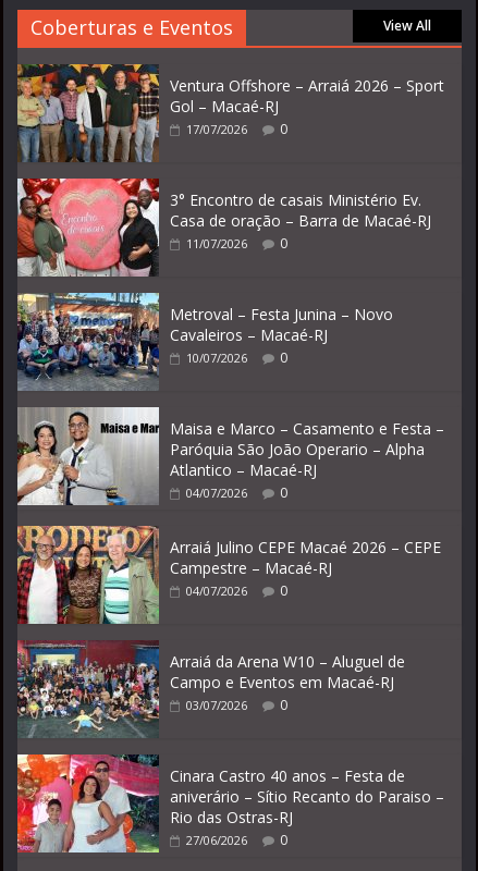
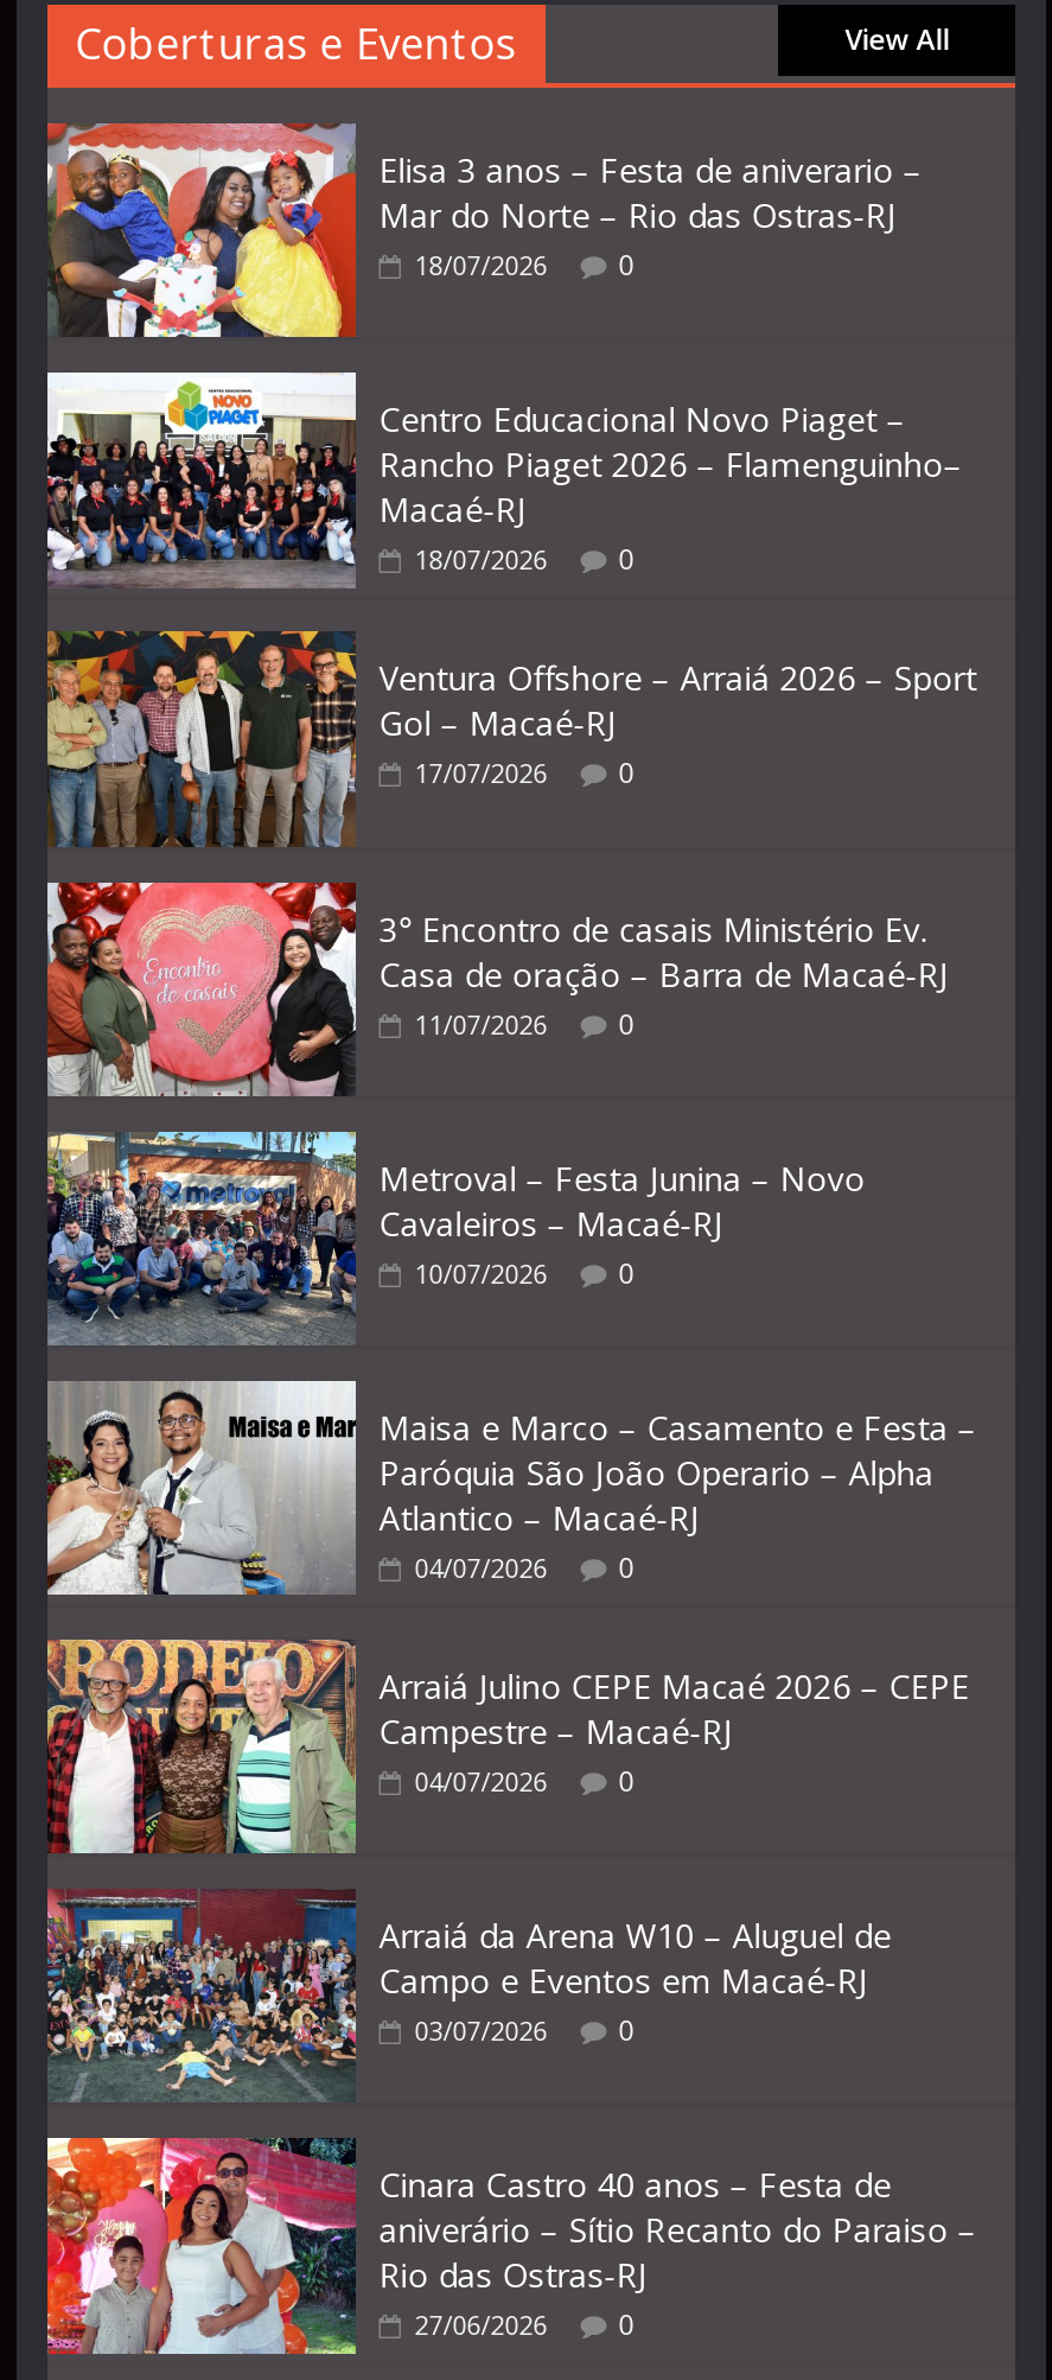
+ [image]
+ Elisa 3 anos – Festa de aniverario –
+ Mar do Norte – Rio das Ostras-RJ
+ 18/07/2026
+ 0
+ Centro Educacional Novo Piaget –
+ Rancho Piaget 2026 – Flamenguinho–
+ Macaé-RJ
+ 18/07/2026
+ 0

+ [image]
